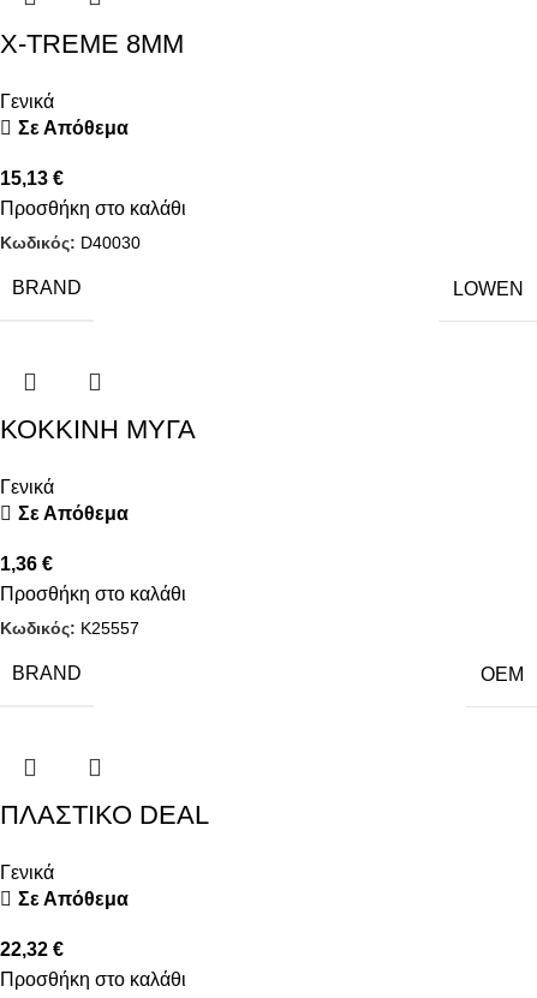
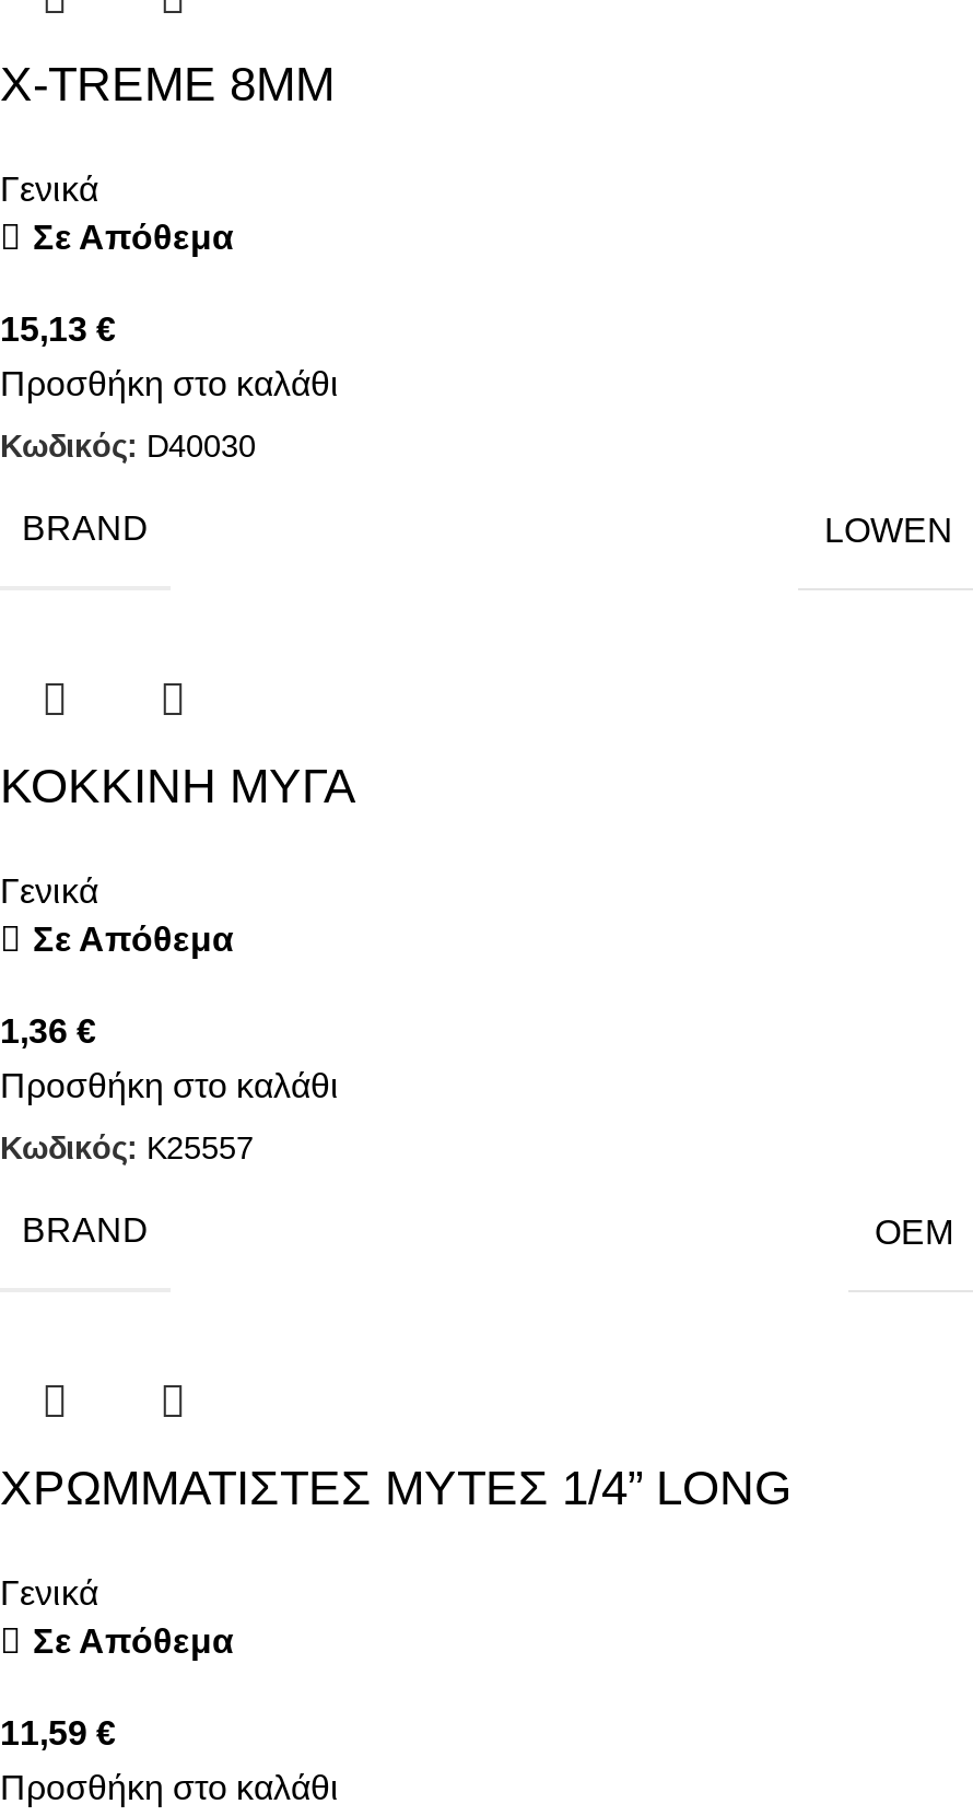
- ΠΛΑΣΤΙΚΟ DEAL
+ ΧΡΩΜΜΑΤΙΣΤΕΣ ΜΥΤΕΣ 1/4” LONG

- 22,32 €
+ 11,59 €
